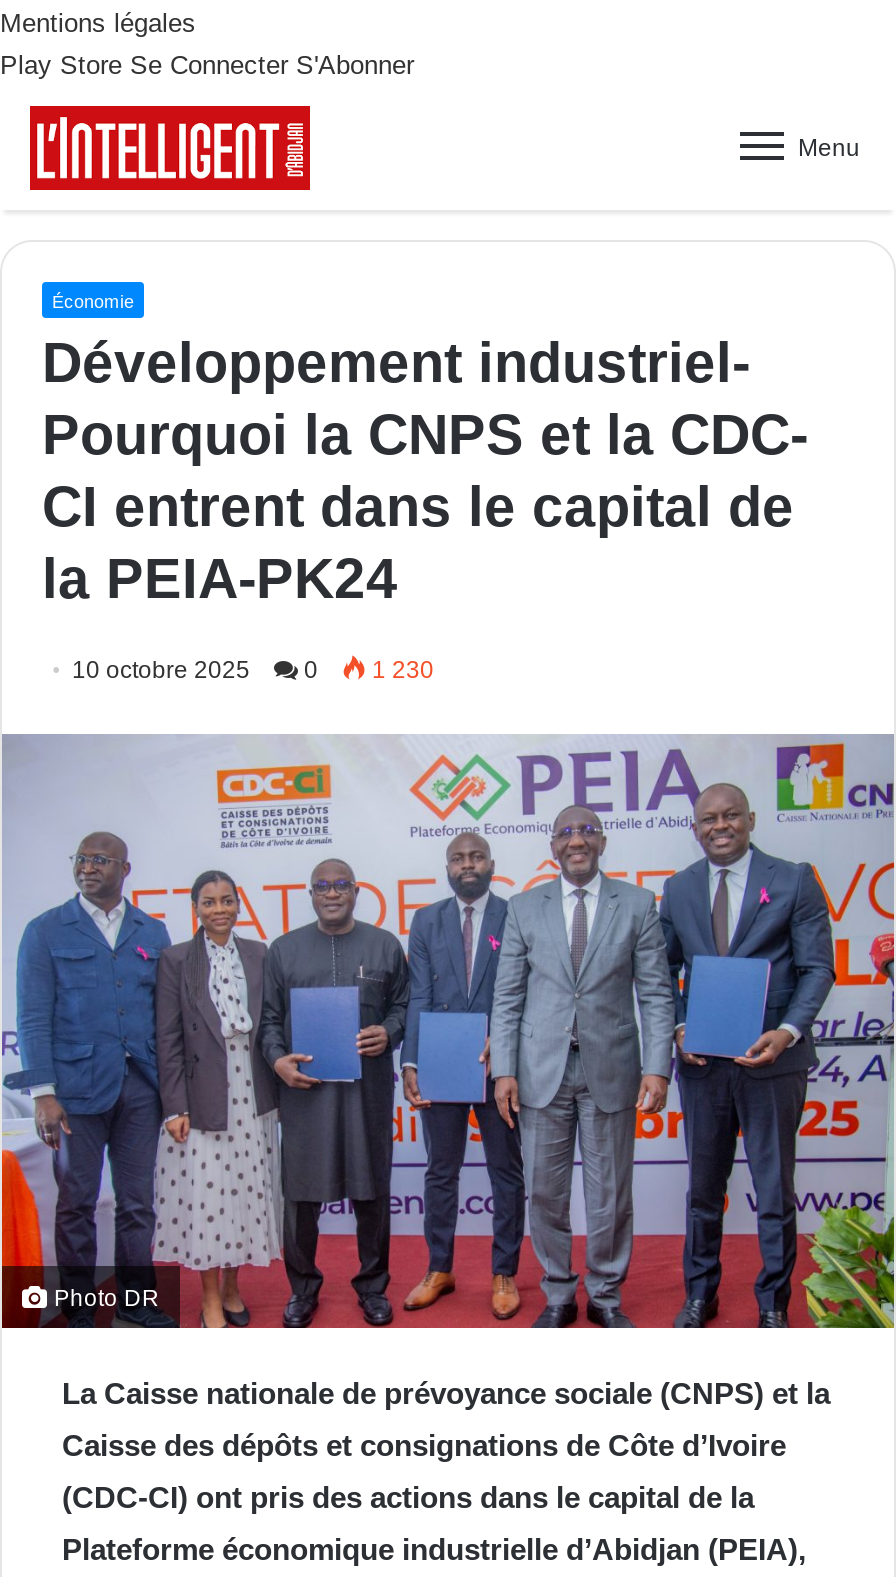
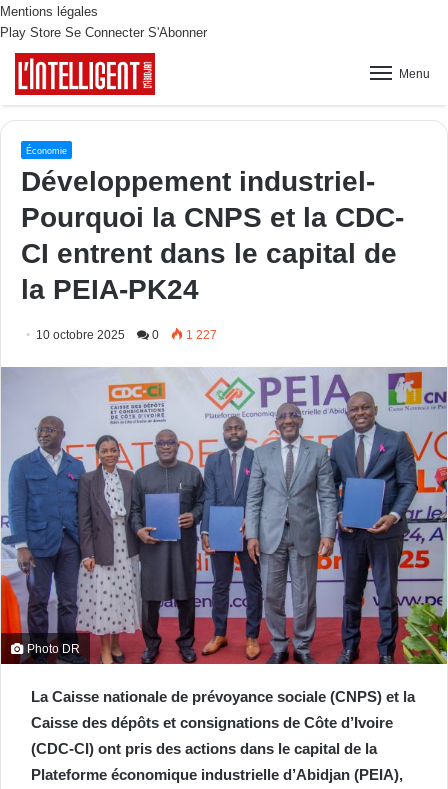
- 10 octobre 2025 0 1 230
+ 10 octobre 2025 0 1 227
